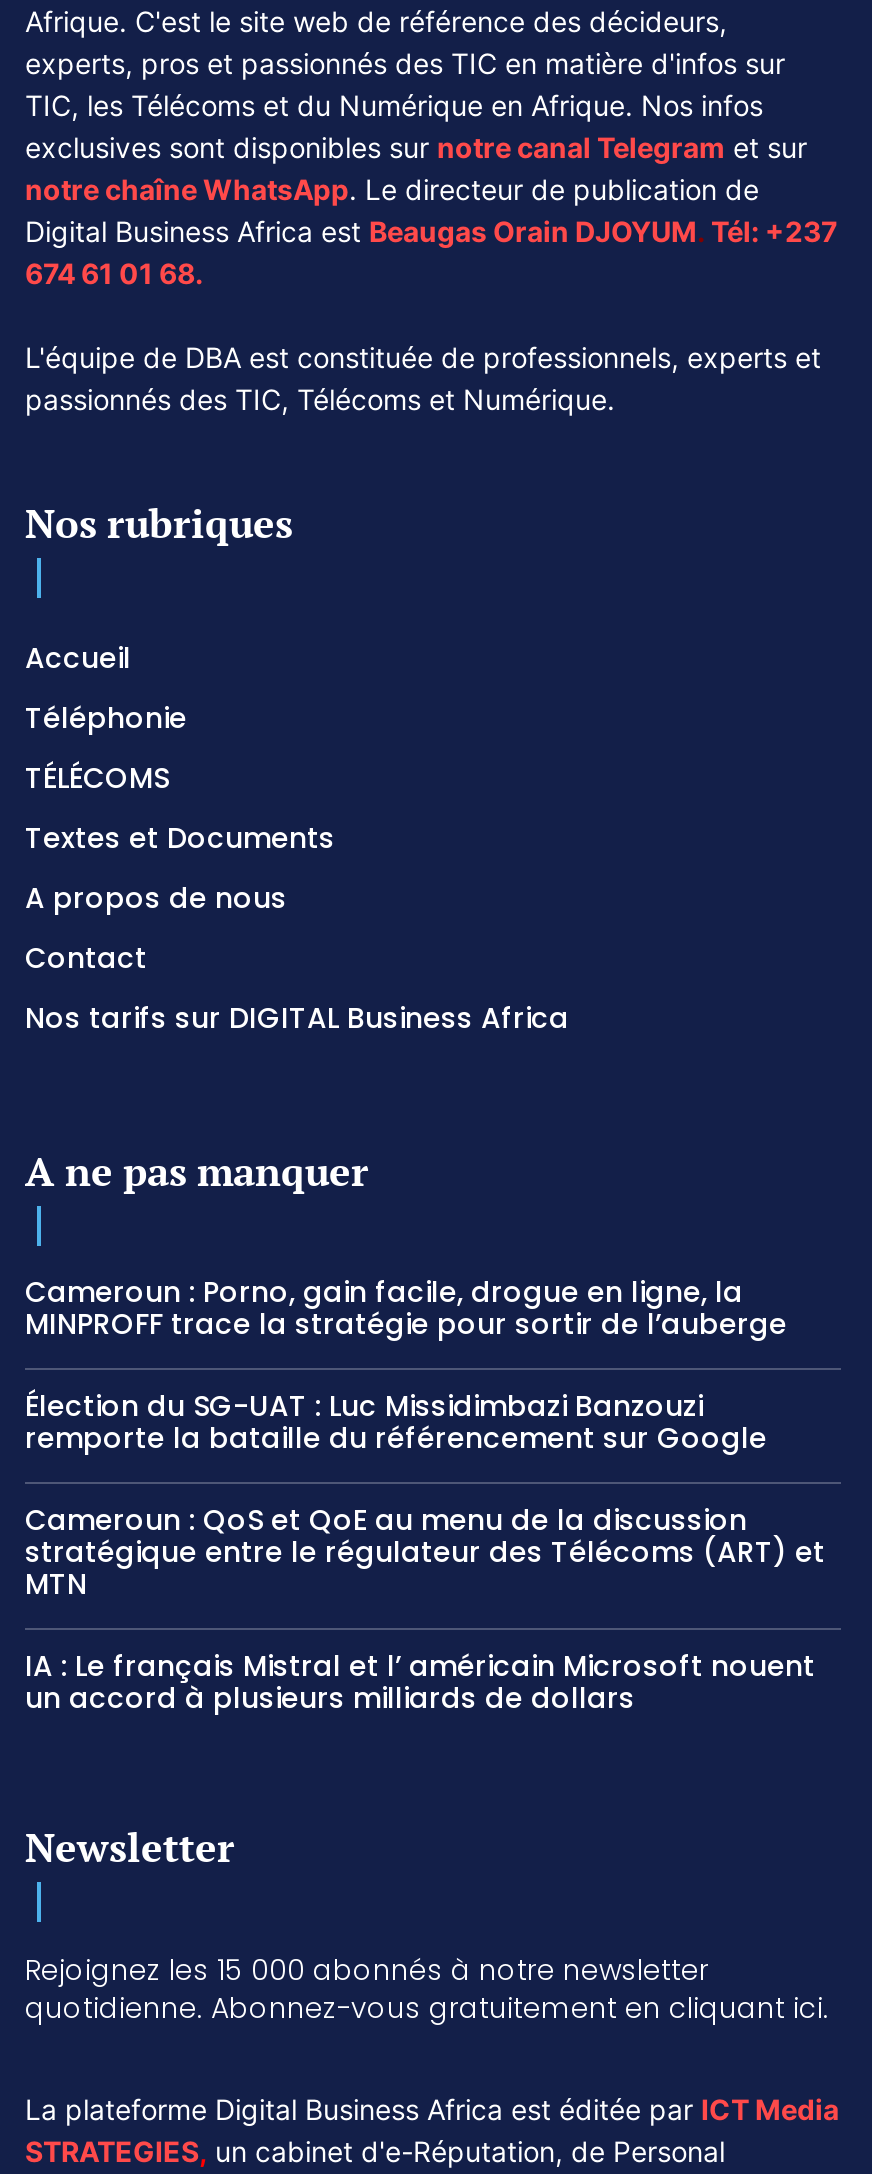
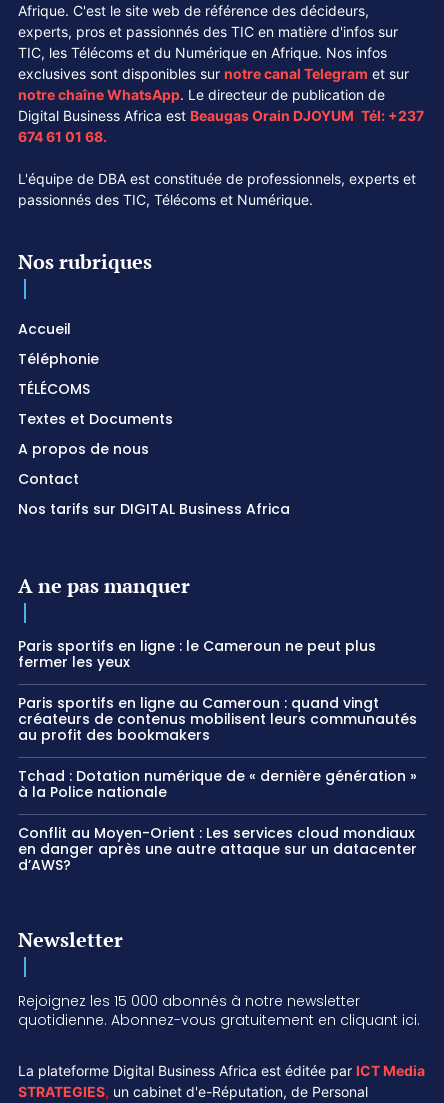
- Cameroun : Porno, gain facile, drogue en ligne, la
- MINPROFF trace la stratégie pour sortir de l’auberge
+ Paris sportifs en ligne : le Cameroun ne peut plus
+ fermer les yeux

- Élection du SG-UAT : Luc Missidimbazi Banzouzi
- remporte la bataille du référencement sur Google
+ Paris sportifs en ligne au Cameroun : quand vingt
+ créateurs de contenus mobilisent leurs communautés
+ au profit des bookmakers

- Cameroun : QoS et QoE au menu de la discussion
- stratégique entre le régulateur des Télécoms (ART) et
- MTN
+ Tchad : Dotation numérique de « dernière génération »
+ à la Police nationale

- IA : Le français Mistral et l’ américain Microsoft nouent
- un accord à plusieurs milliards de dollars
+ Conflit au Moyen-Orient : Les services cloud mondiaux
+ en danger après une autre attaque sur un datacenter
+ d’AWS?
